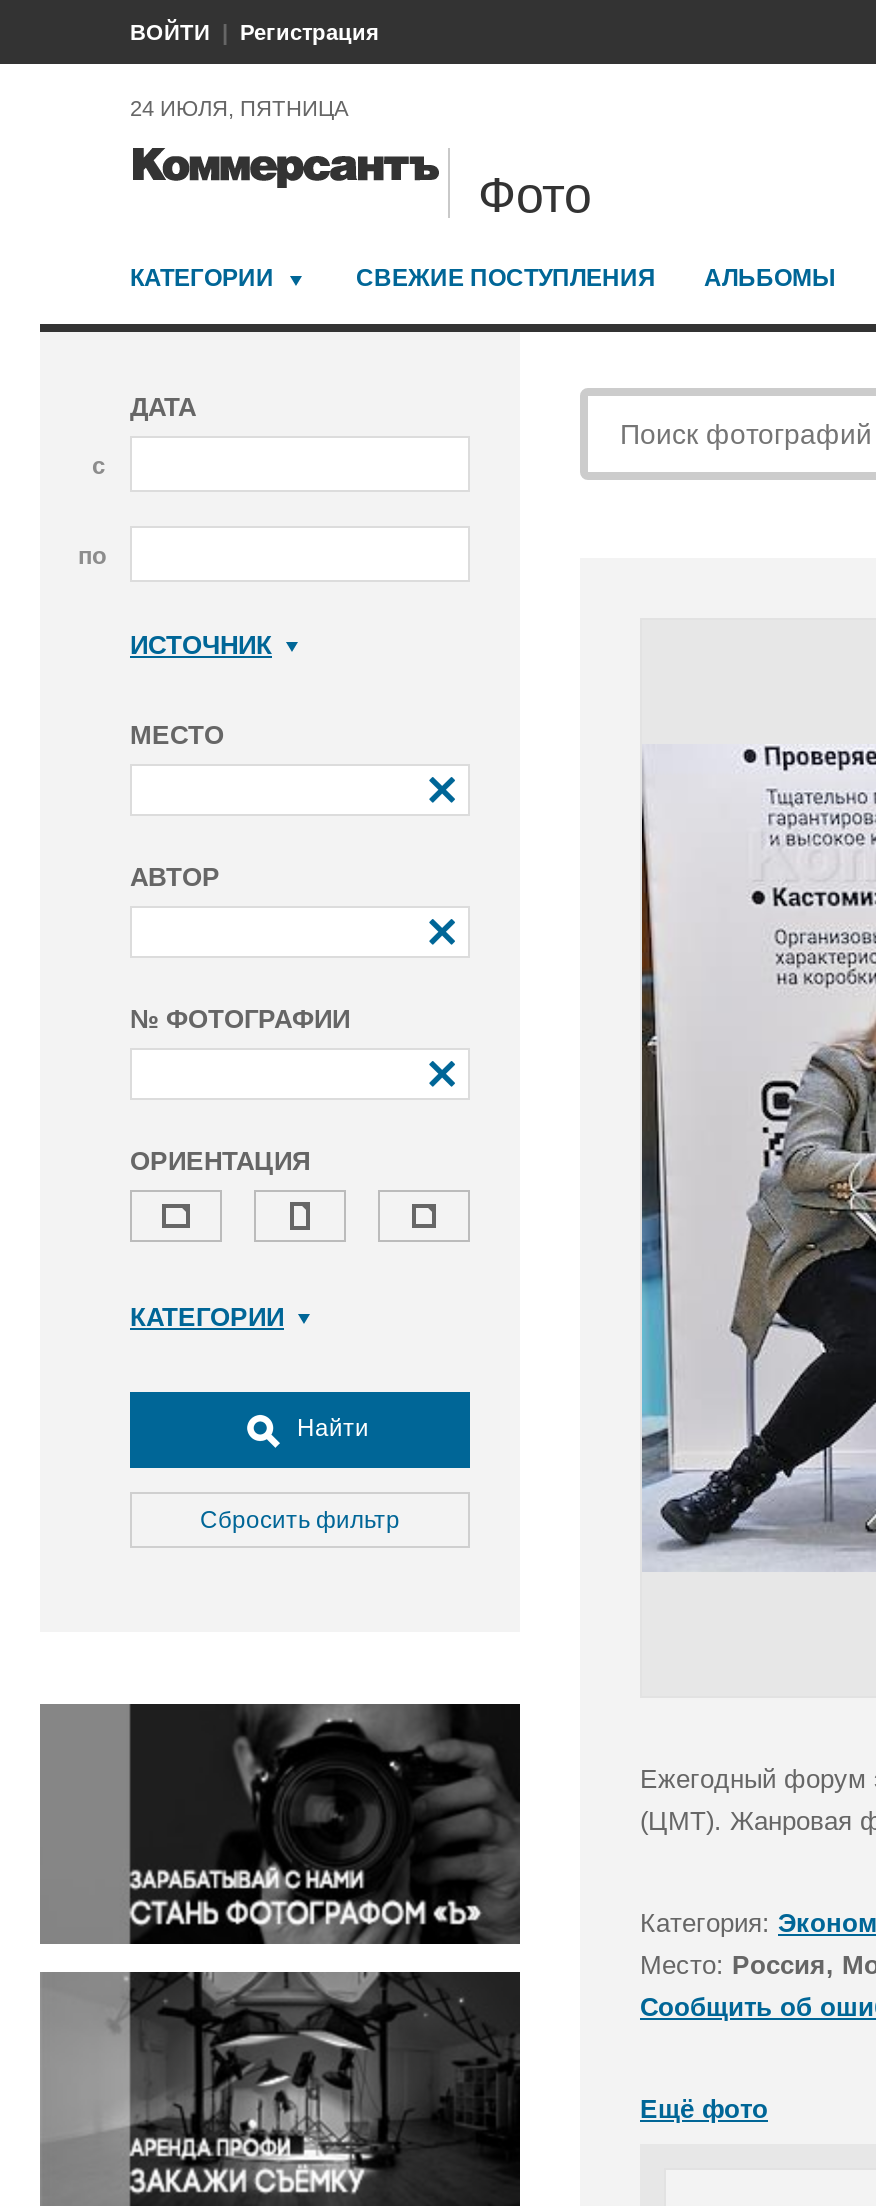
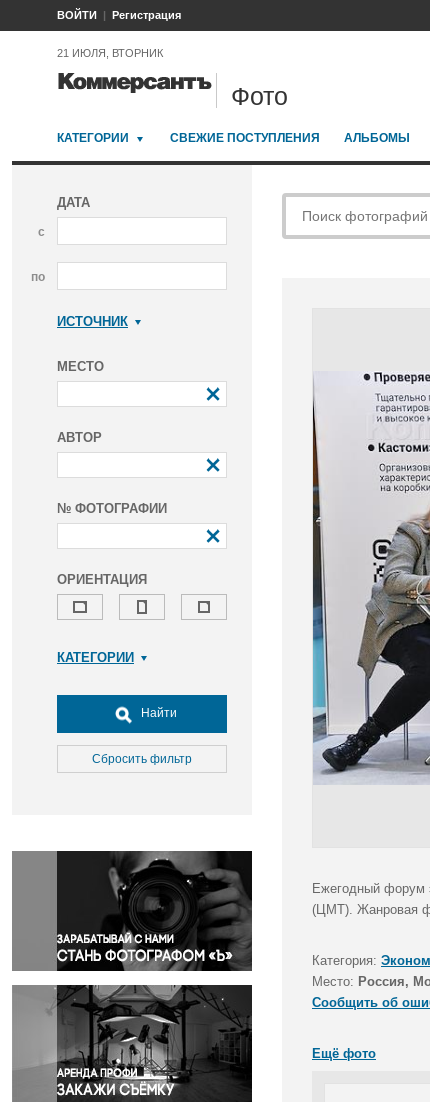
- 24 ИЮЛЯ, ПЯТНИЦА
+ 21 ИЮЛЯ, ВТОРНИК
